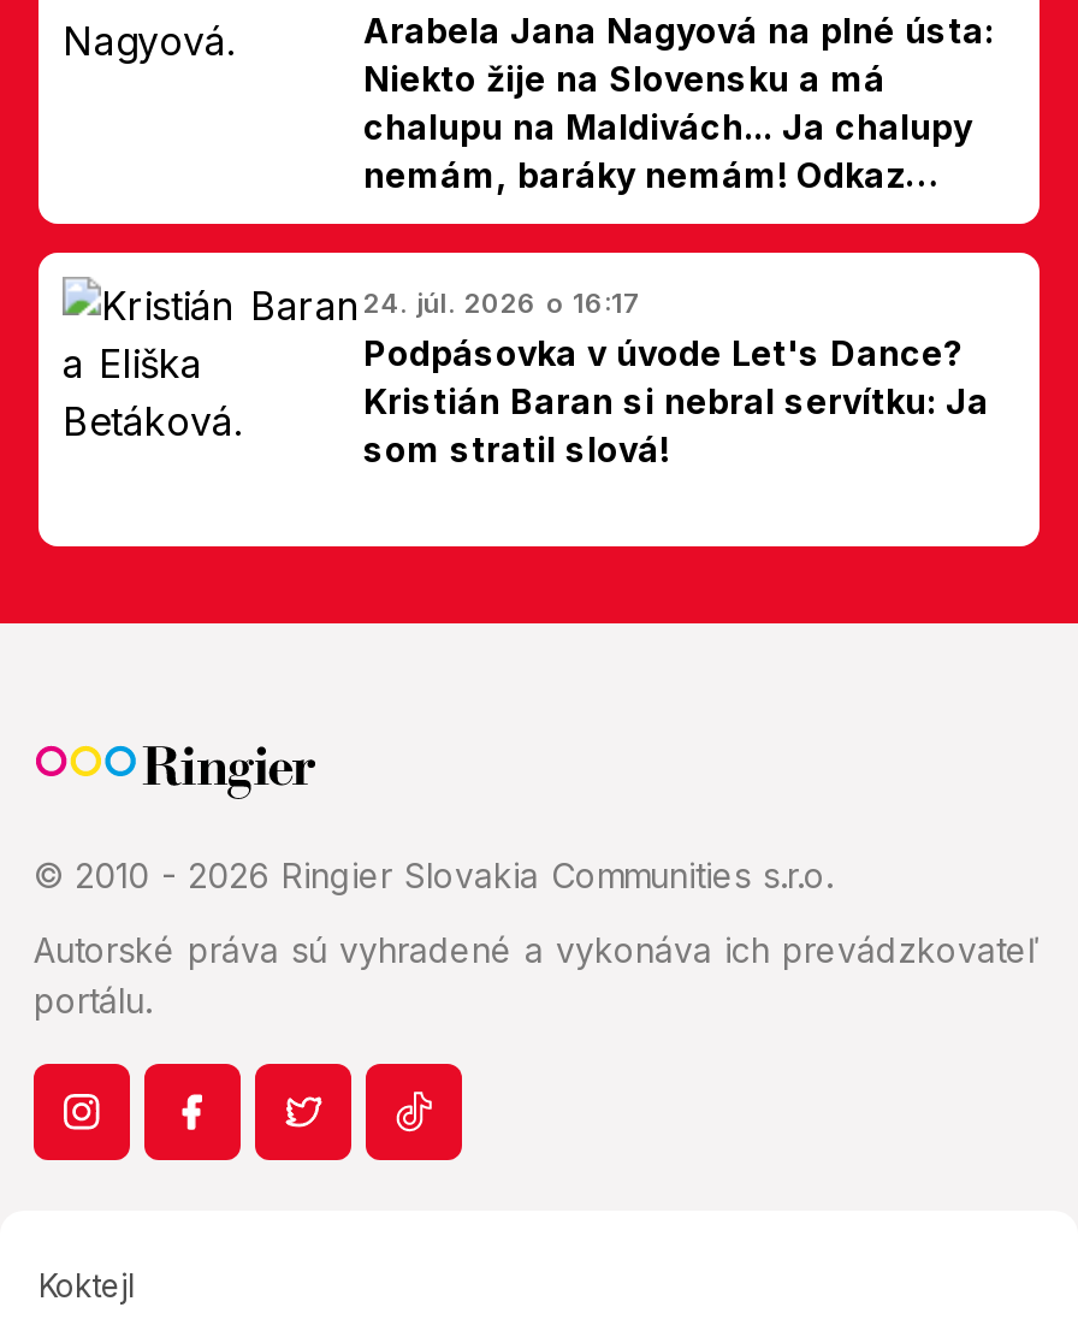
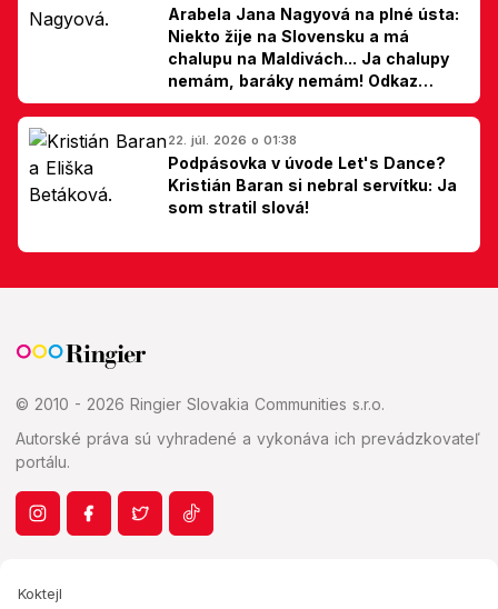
- 24. júl. 2026 o 16:17
+ 22. júl. 2026 o 01:38
